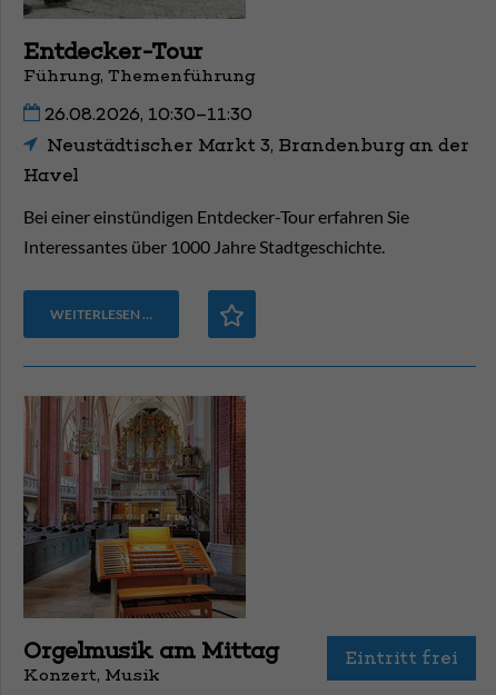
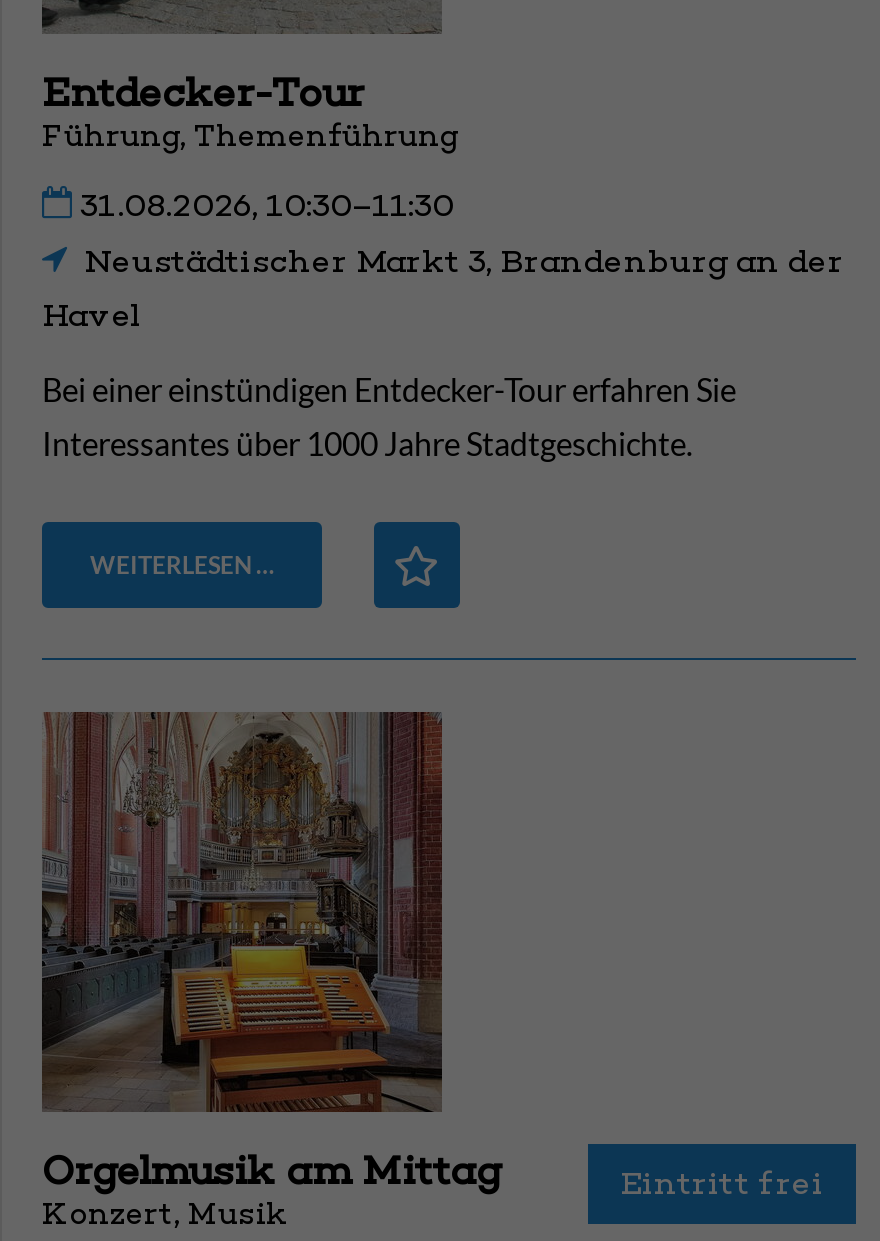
- 26.08.2026, 10:30–11:30
+ 31.08.2026, 10:30–11:30
